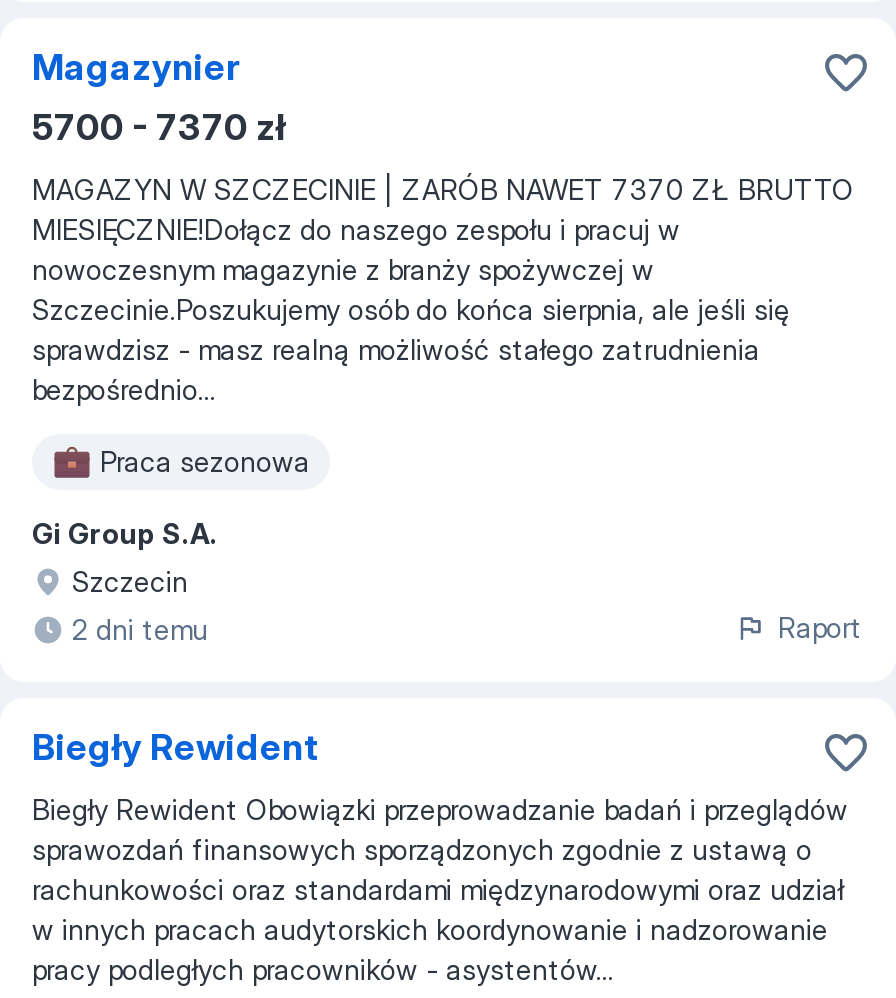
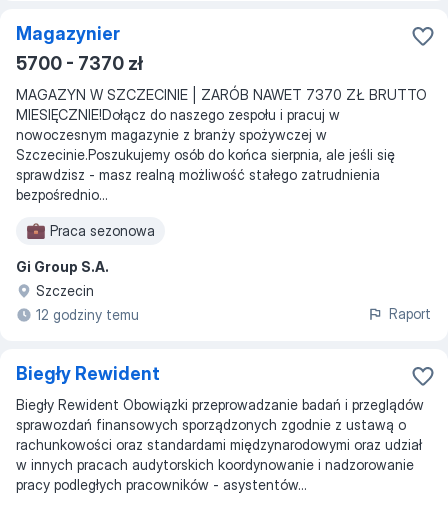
- 2 dni temu
+ 12 godziny temu
